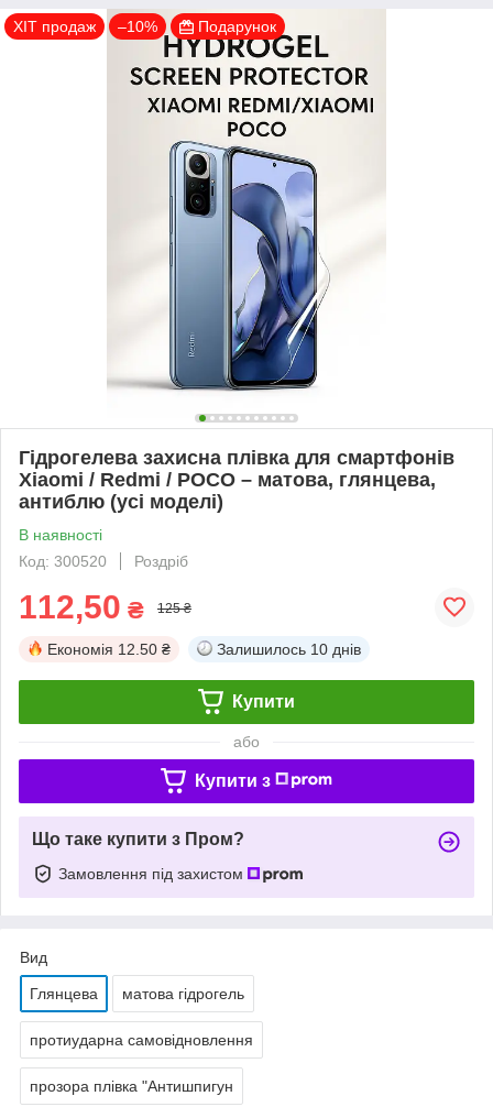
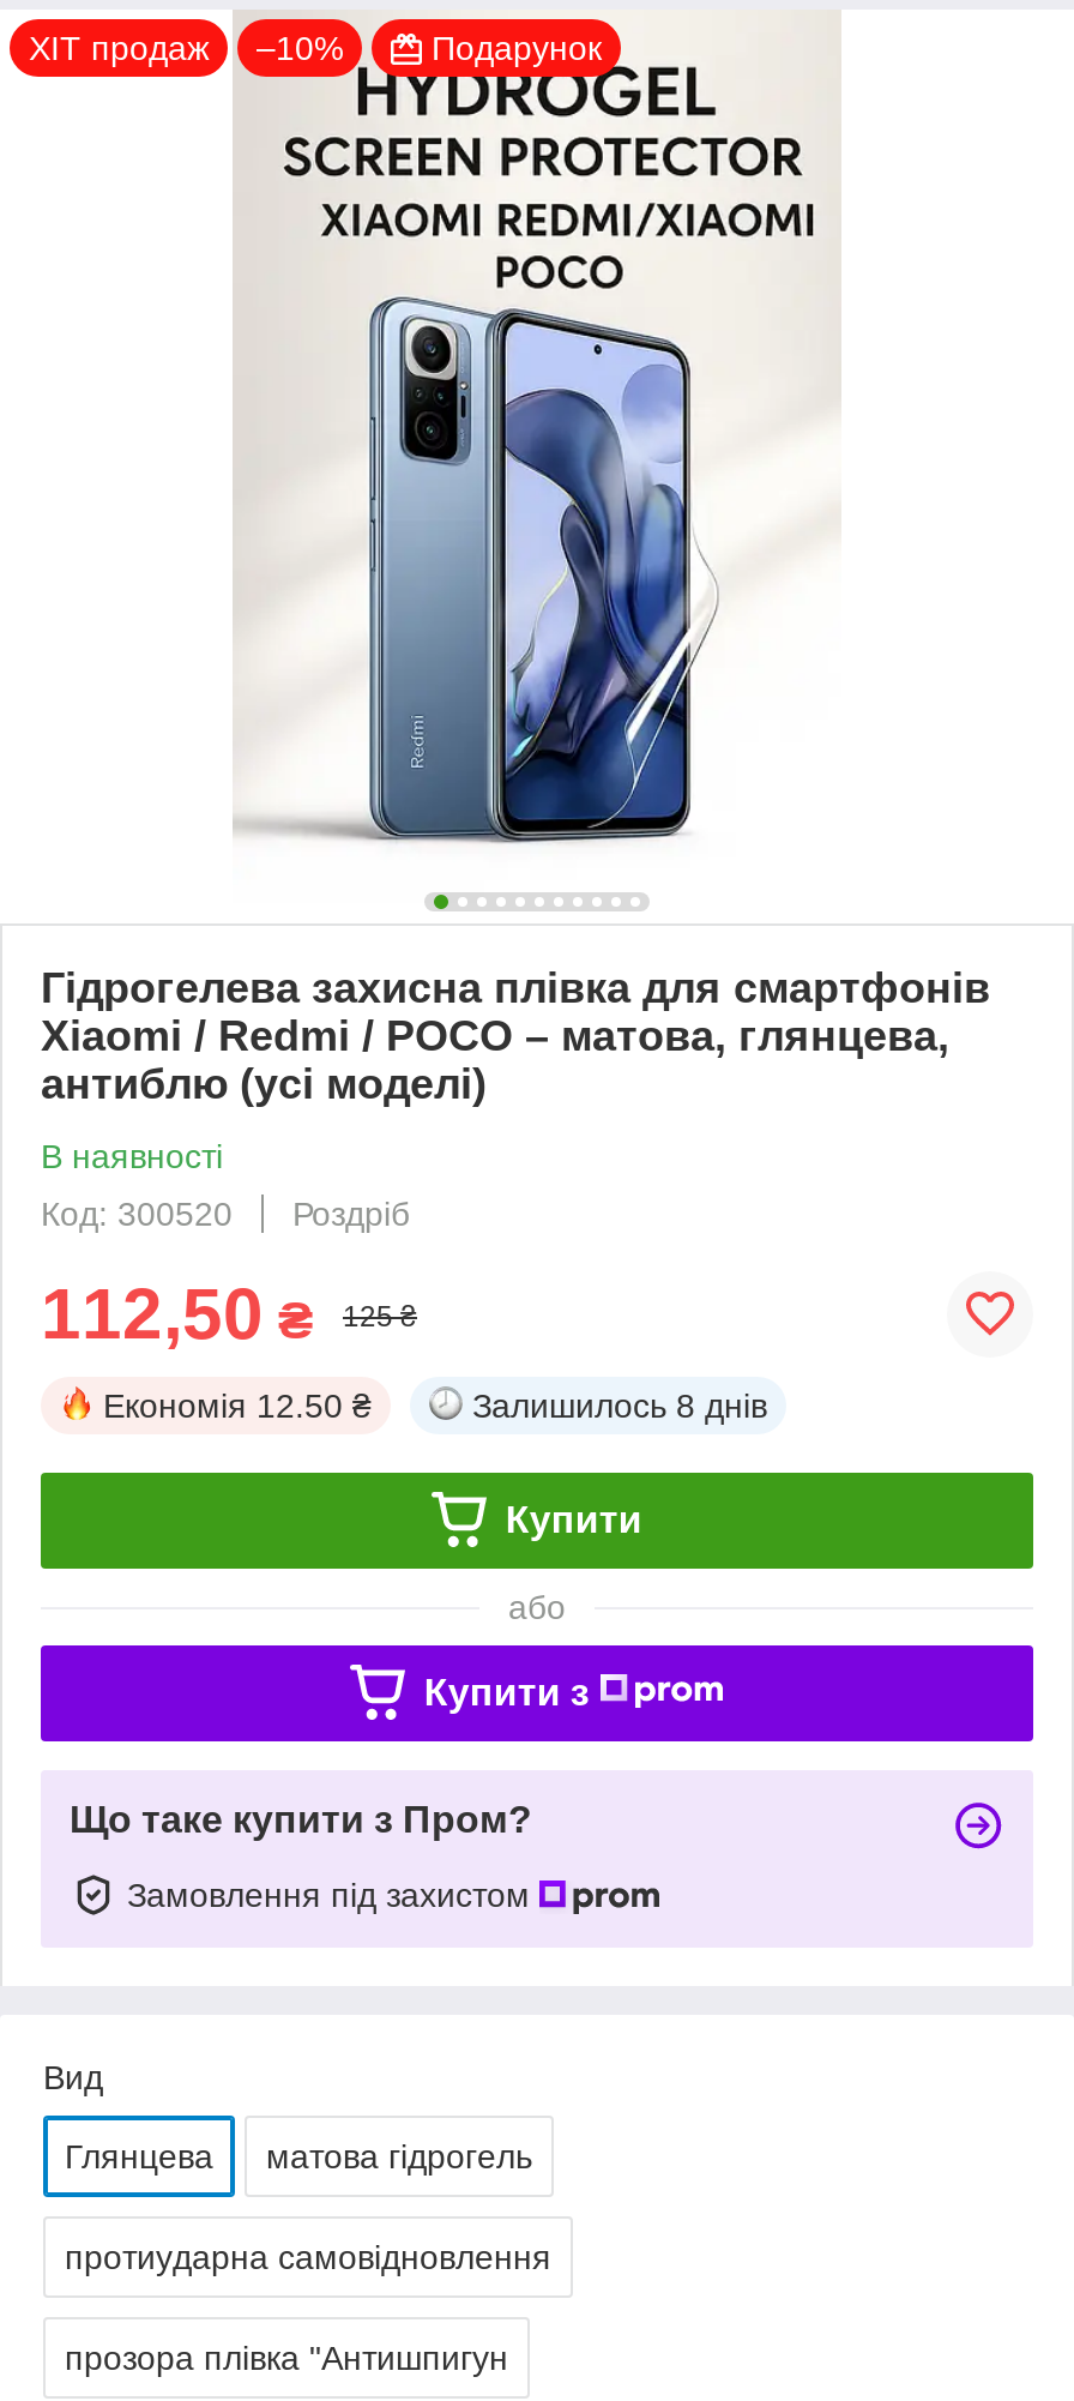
- Залишилось 10 днів
+ Залишилось 8 днів
